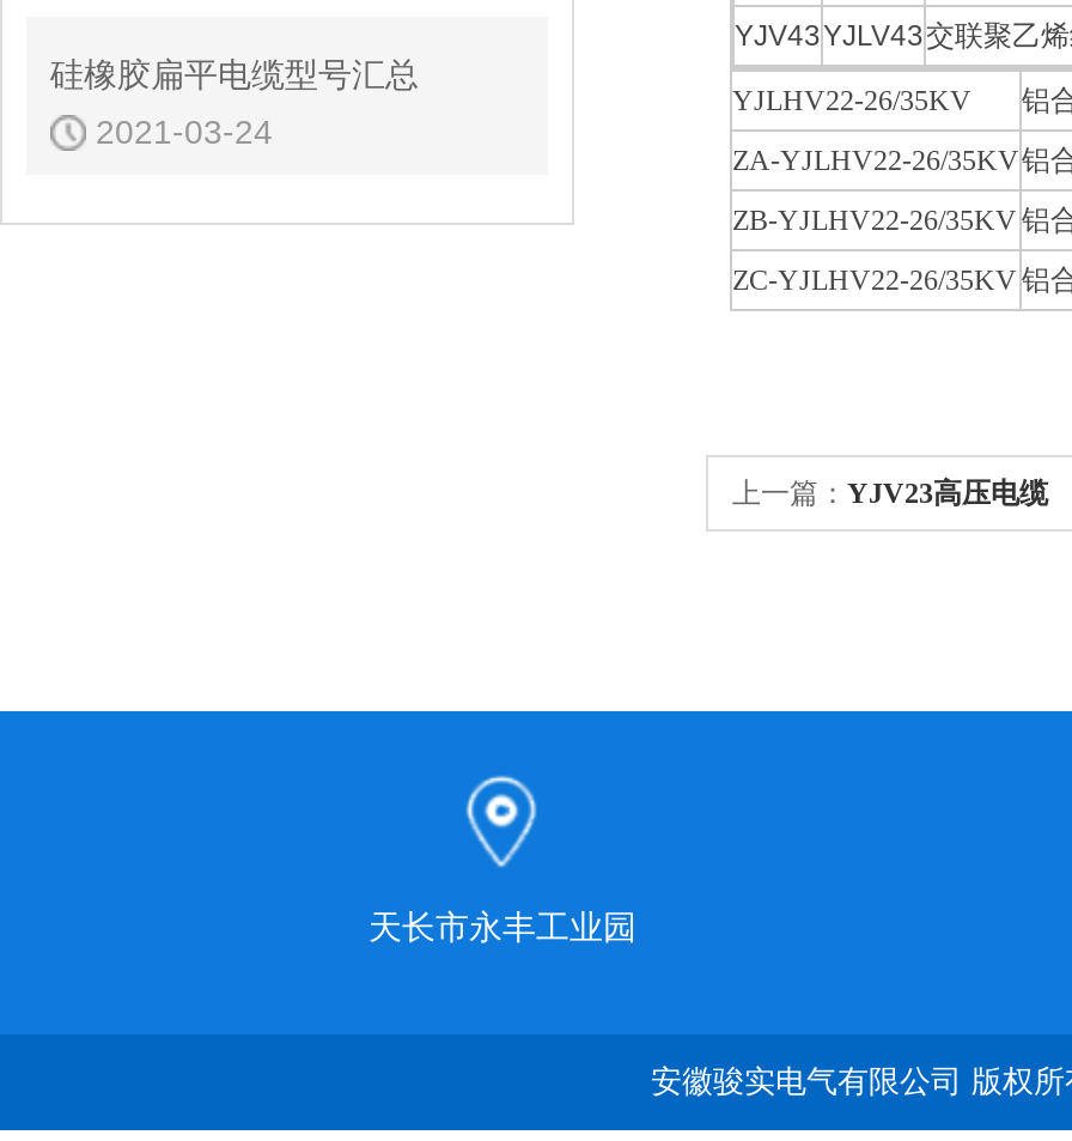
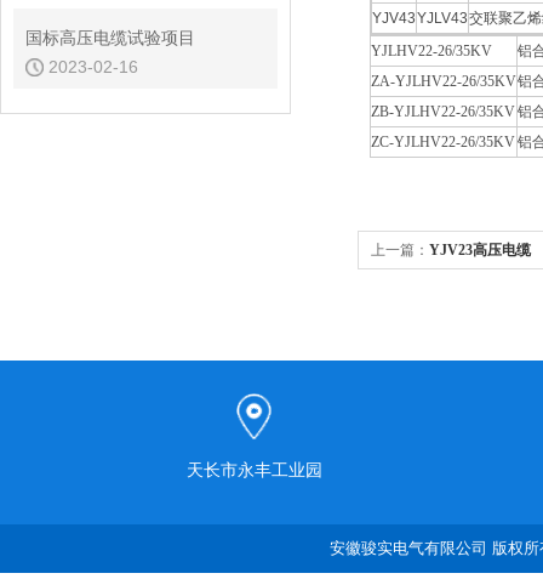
- 硅橡胶扁平电缆型号汇总
+ 国标高压电缆试验项目

- 2021-03-24
+ 2023-02-16
